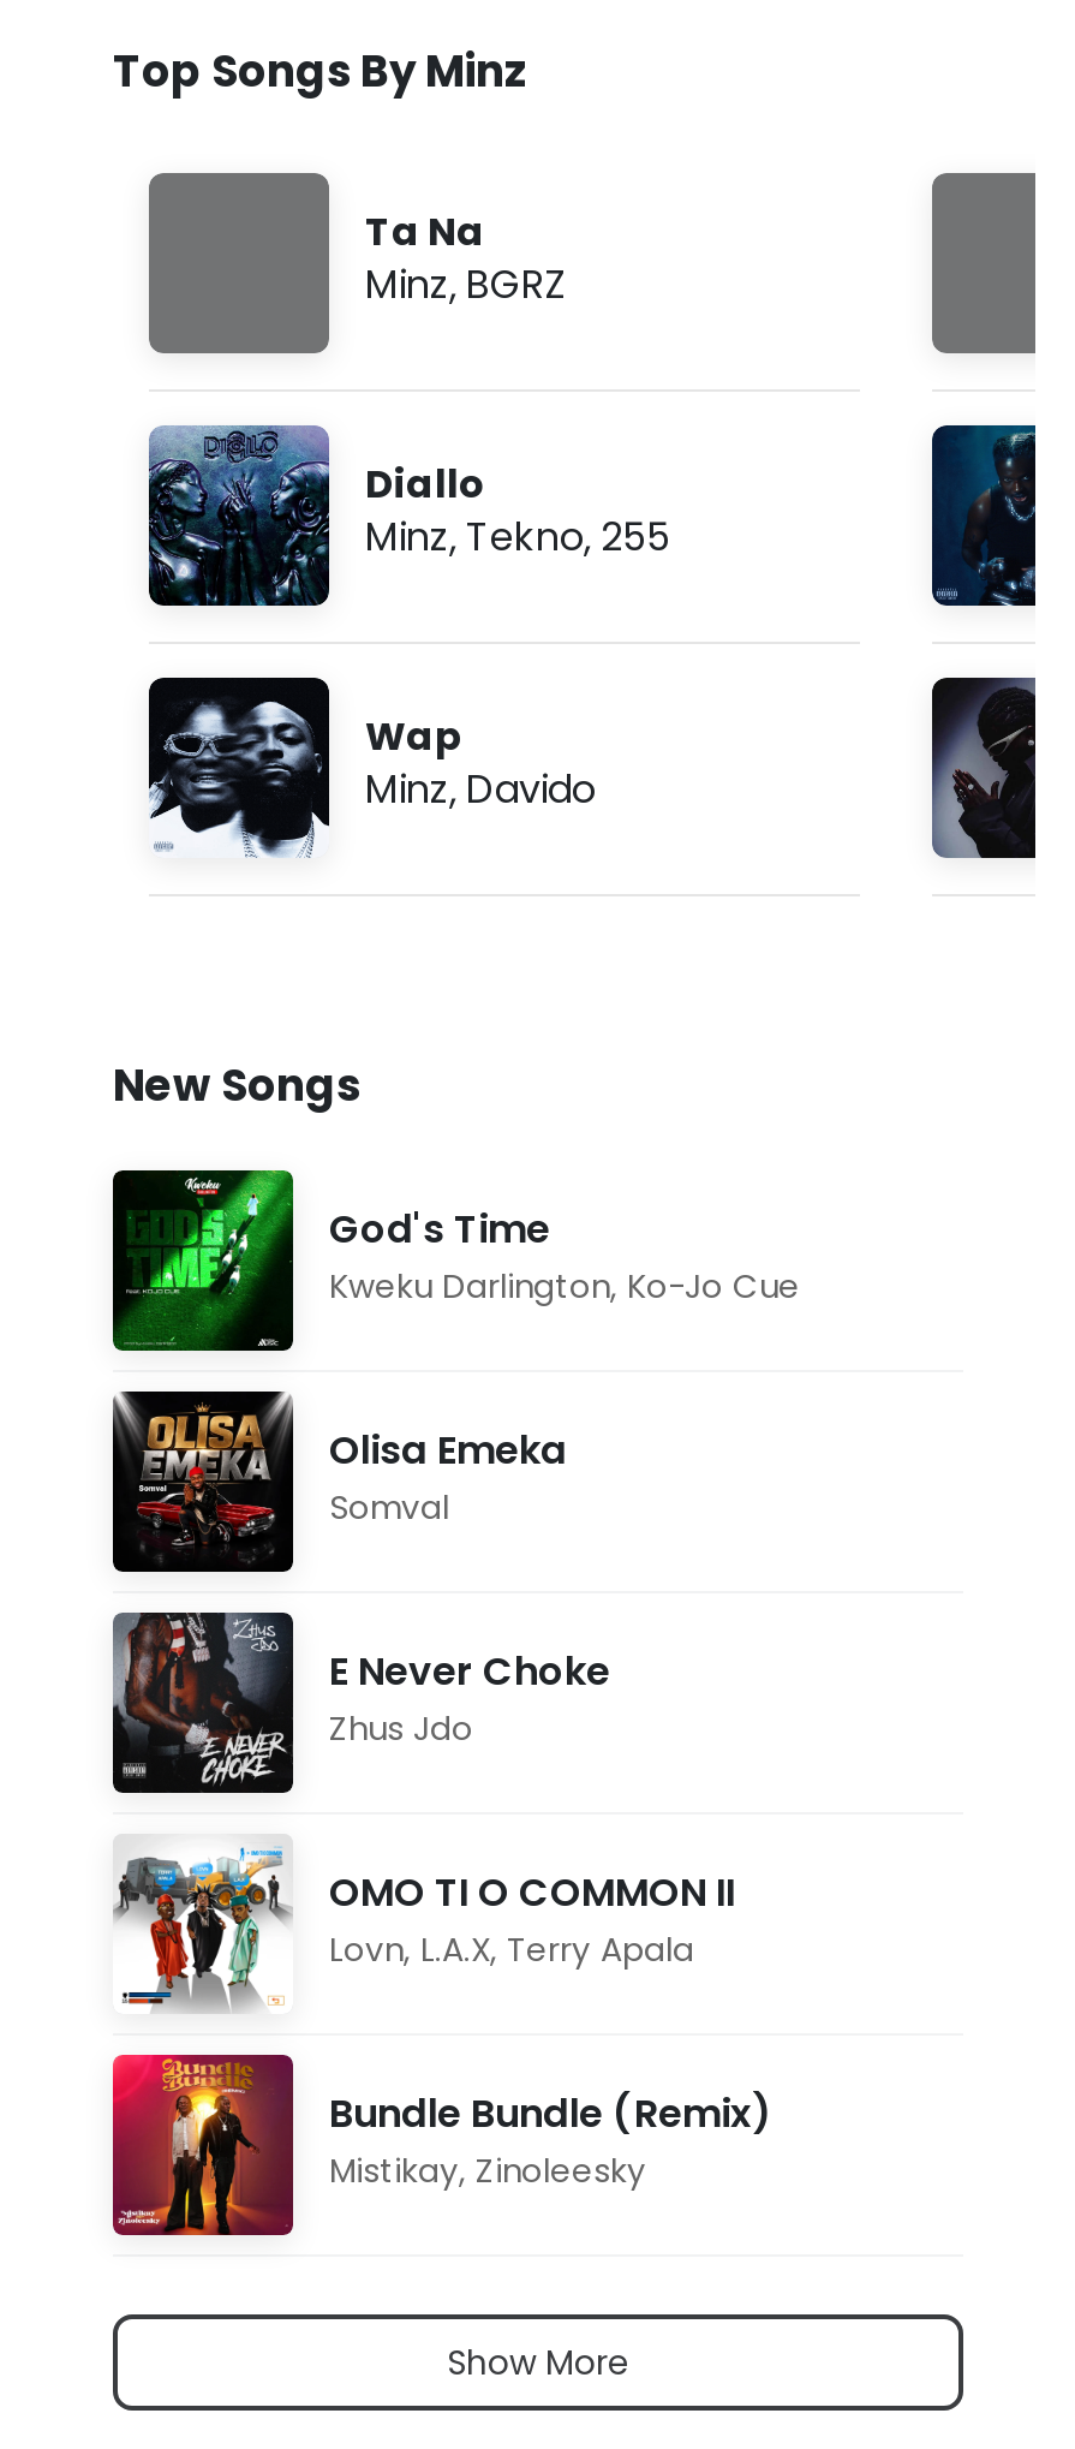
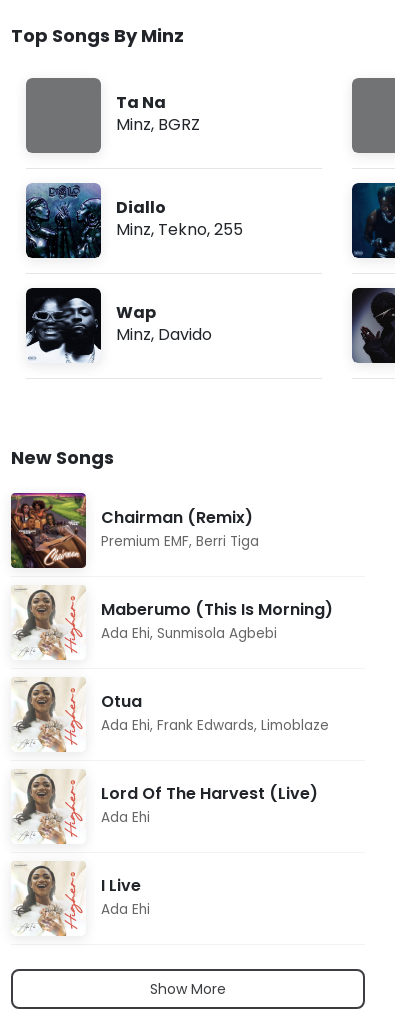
- [image]
- God's Time
- Kweku Darlington, Ko-Jo Cue
+ [image]
+ Chairman (Remix)
+ Premium EMF, Berri Tiga

- [image]
- Olisa Emeka
- Somval
+ [image]
+ Maberumo (This Is Morning)
+ Ada Ehi, Sunmisola Agbebi

- [image]
- E Never Choke
- Zhus Jdo
+ [image]
+ Otua
+ Ada Ehi, Frank Edwards, Limoblaze

- [image]
- OMO TI O COMMON II
- Lovn, L.A.X, Terry Apala
+ [image]
+ Lord Of The Harvest (Live)
+ Ada Ehi

- [image]
- Bundle Bundle (Remix)
- Mistikay, Zinoleesky
+ [image]
+ I Live
+ Ada Ehi
